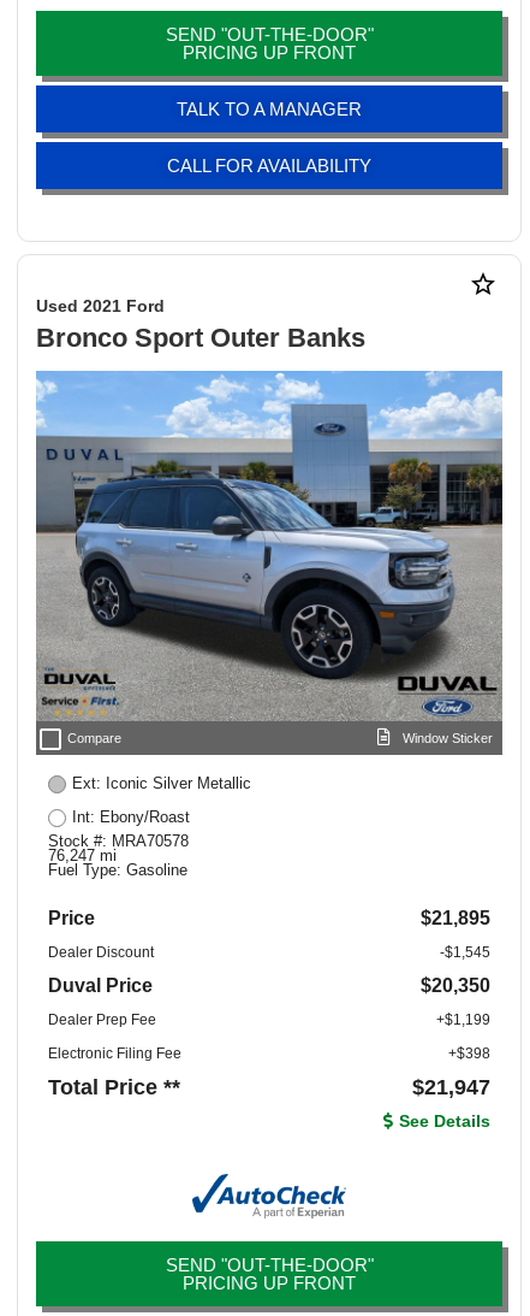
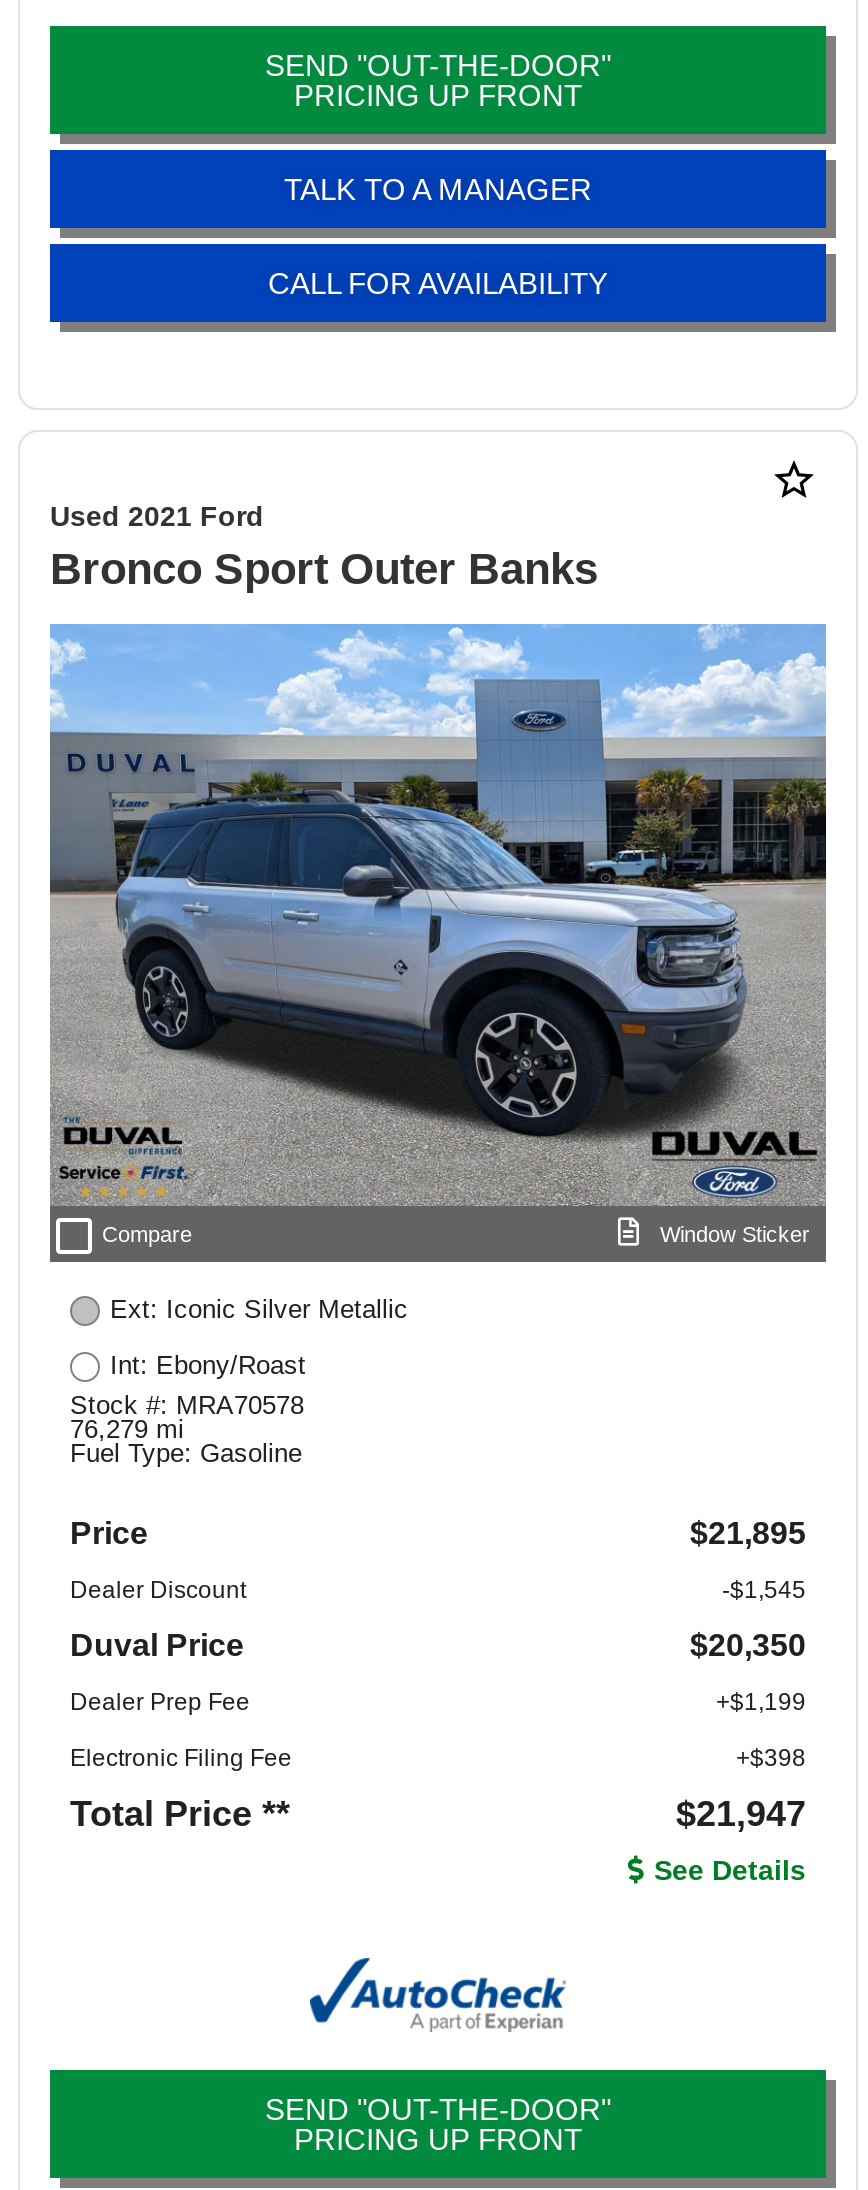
- 76,247 mi
+ 76,279 mi
